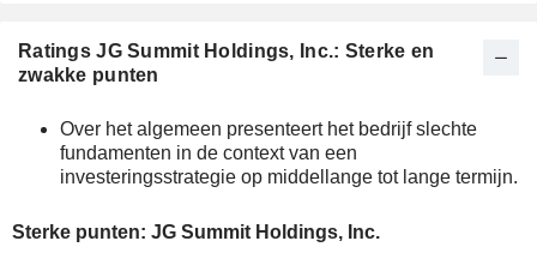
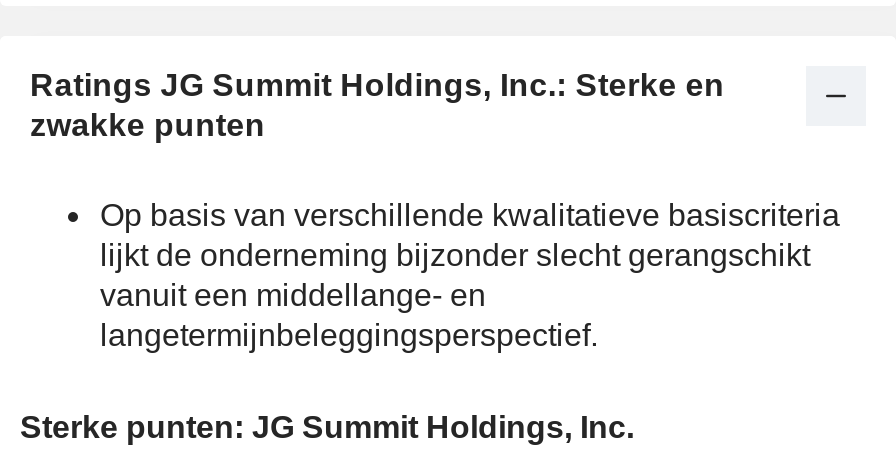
- Over het algemeen presenteert het bedrijf slechte
- fundamenten in de context van een
- investeringsstrategie op middellange tot lange termijn.
+ Op basis van verschillende kwalitatieve basiscriteria
+ lijkt de onderneming bijzonder slecht gerangschikt
+ vanuit een middellange- en
+ langetermijnbeleggingsperspectief.
